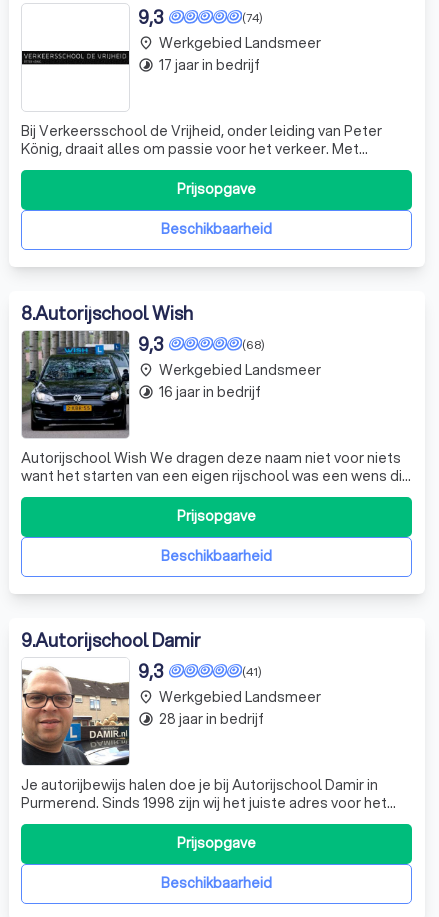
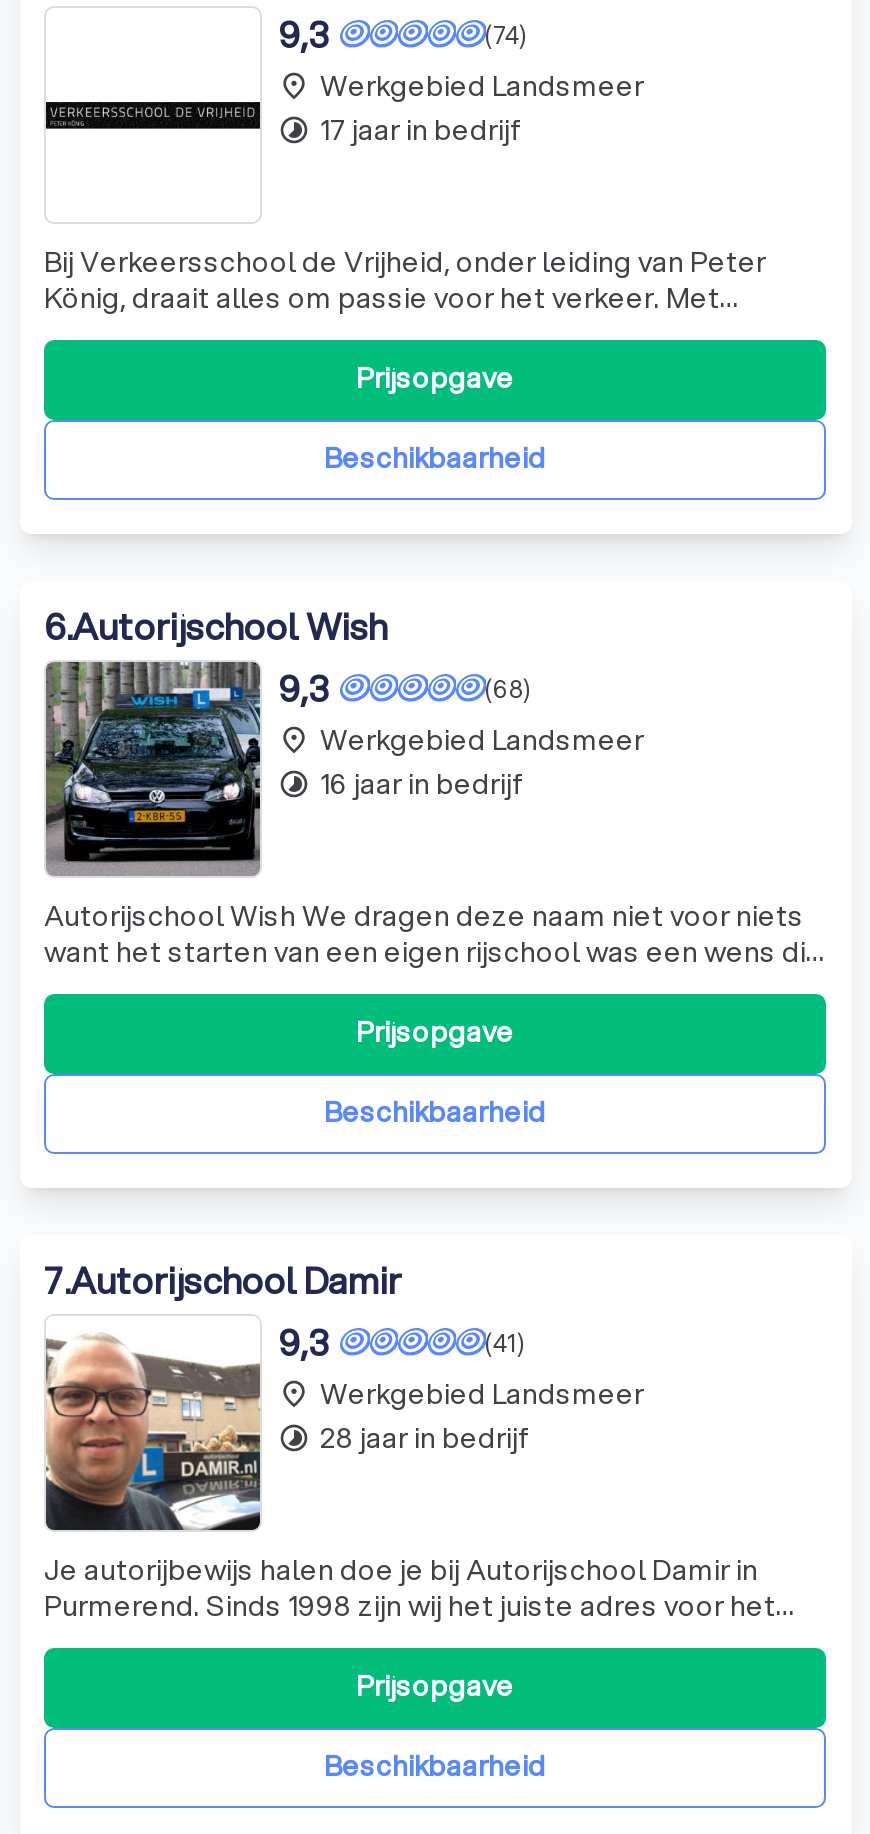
- 8.Autorijschool Wish
+ 6.Autorijschool Wish

- 9.Autorijschool Damir
+ 7.Autorijschool Damir
